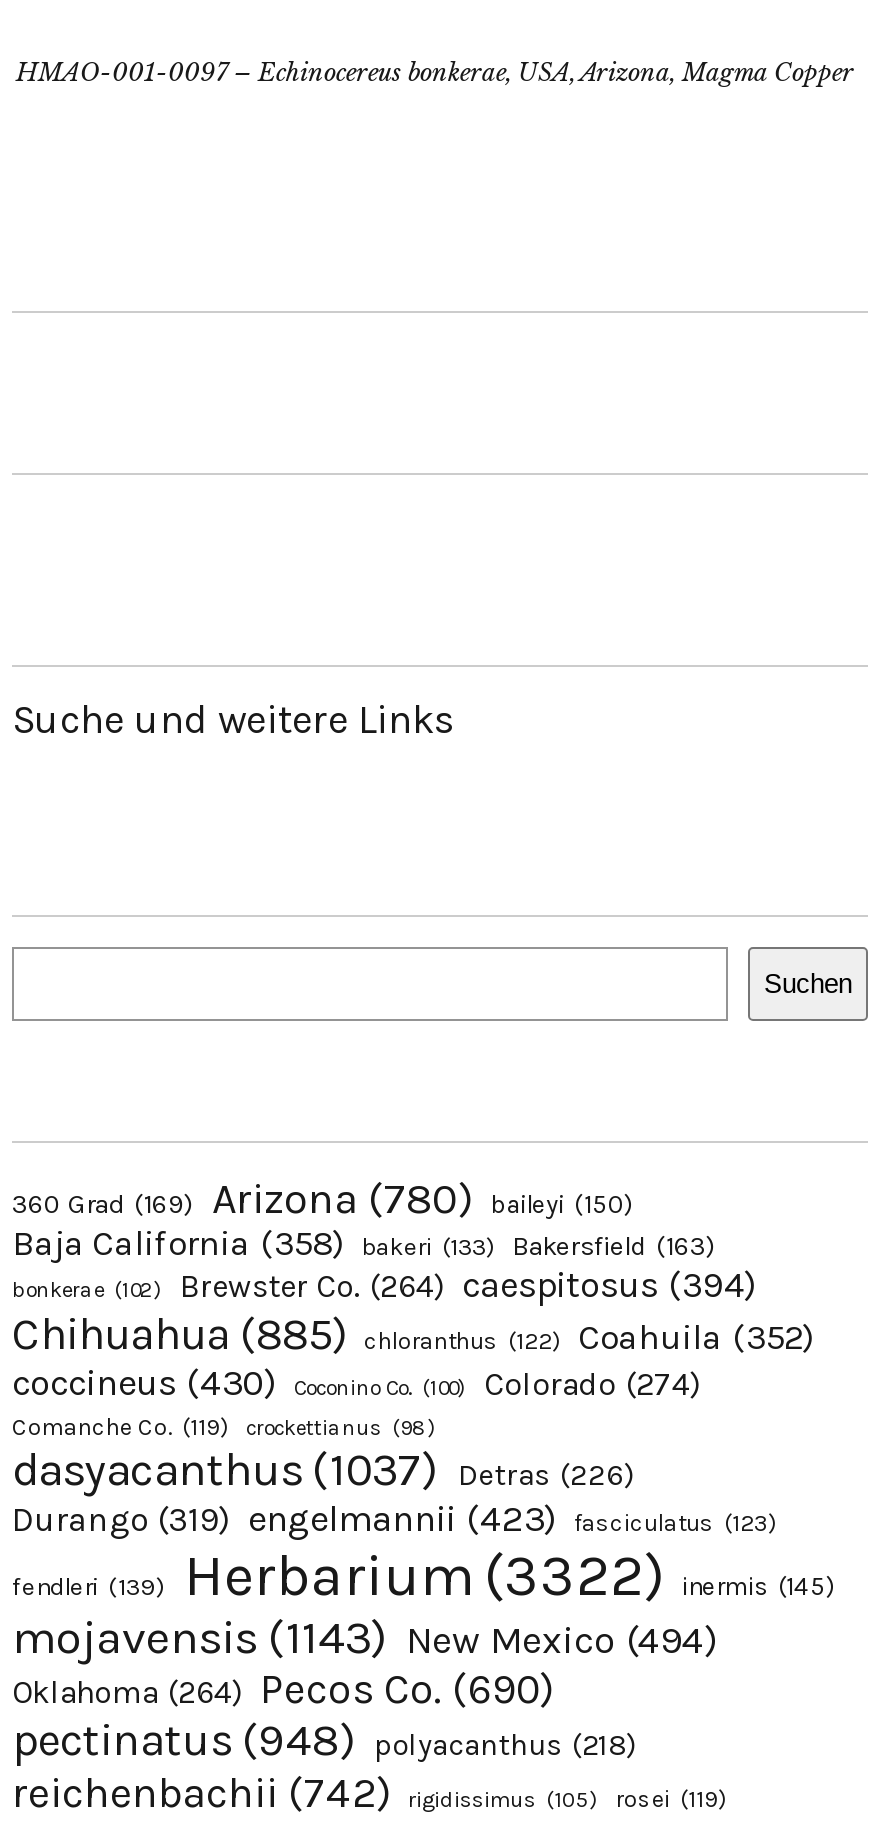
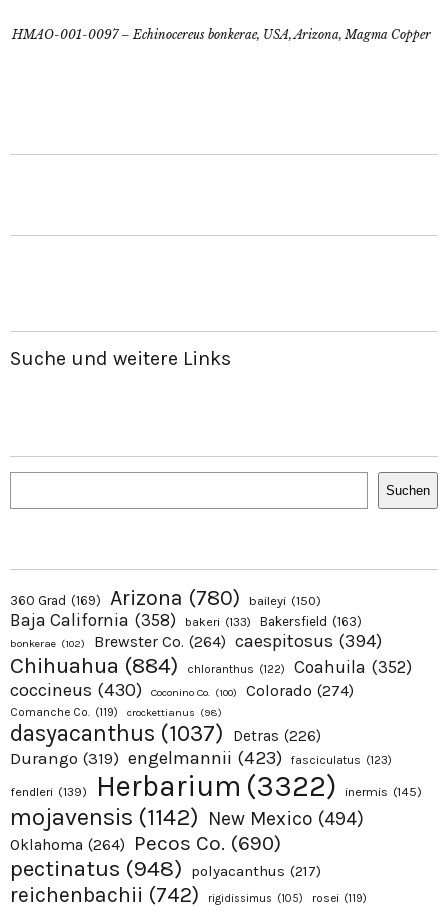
- Chihuahua (885) chloranthus (122) Coahuila (352)
+ Chihuahua (884) chloranthus (122) Coahuila (352)

- mojavensis (1143) New Mexico (494)
+ mojavensis (1142) New Mexico (494)

- pectinatus (948) polyacanthus (218)
+ pectinatus (948) polyacanthus (217)
